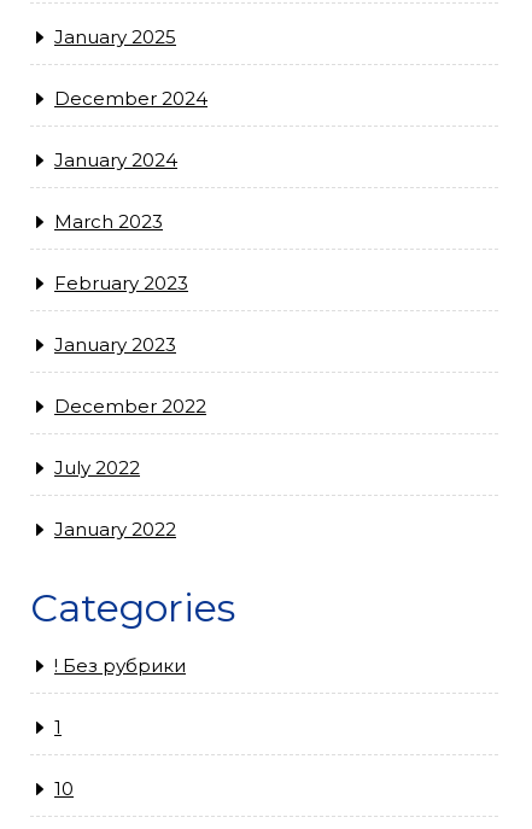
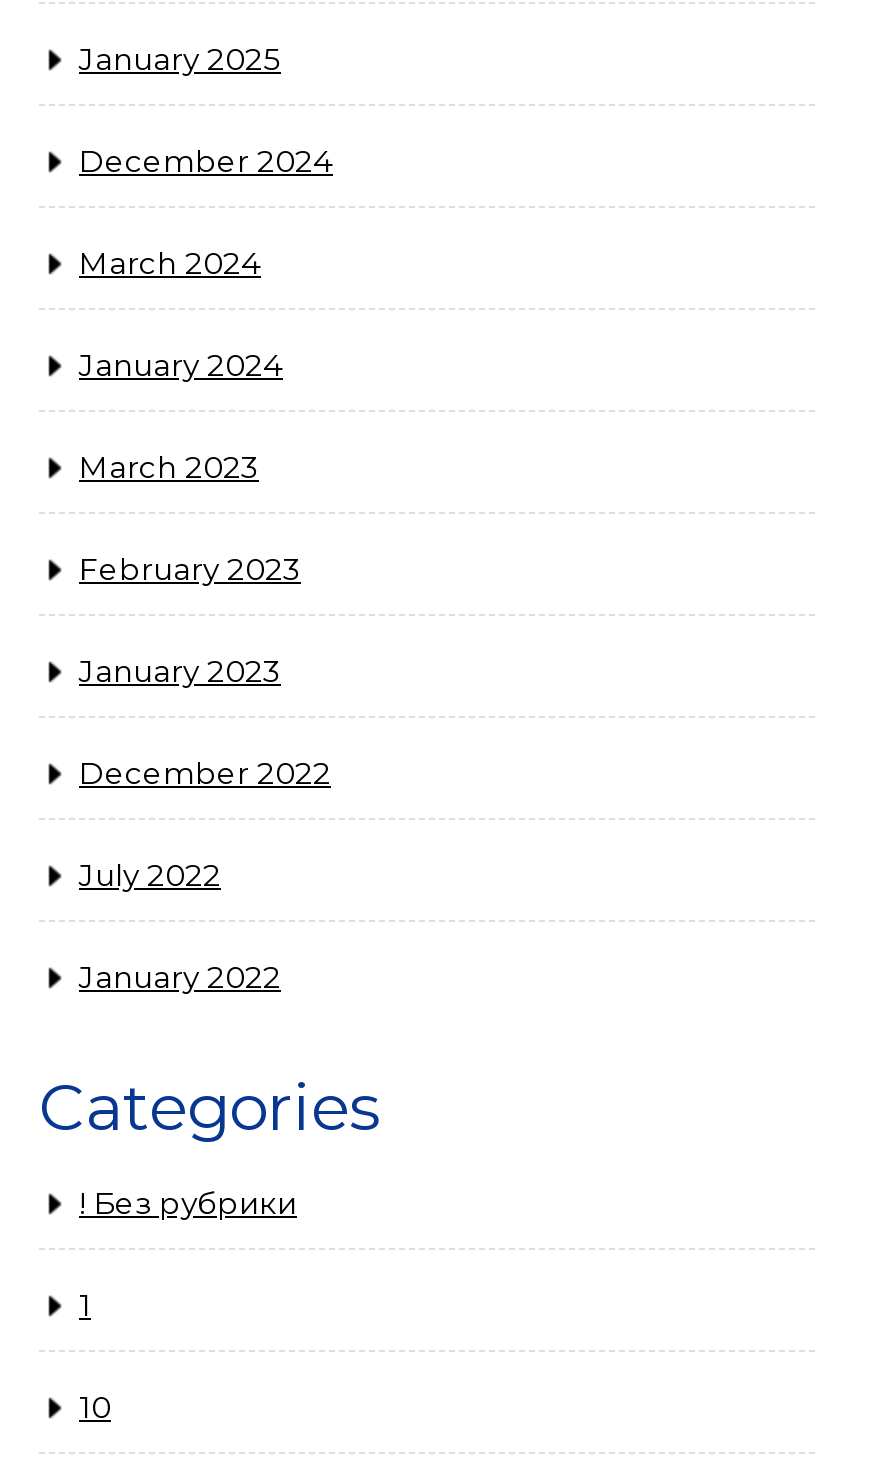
+ March 2024
